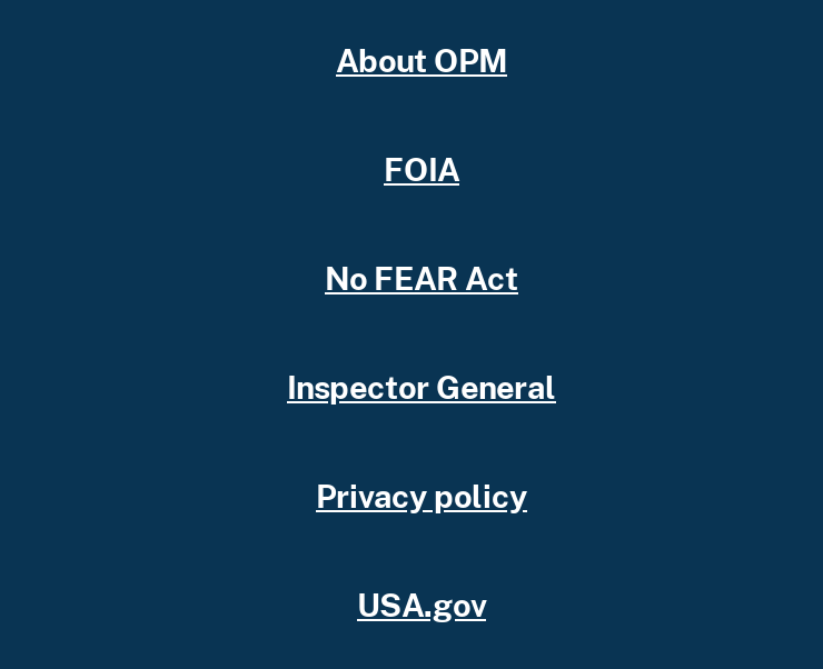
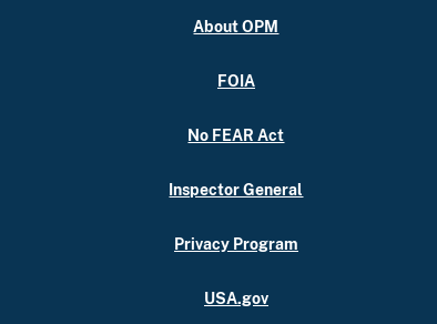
- Privacy policy
+ Privacy Program
